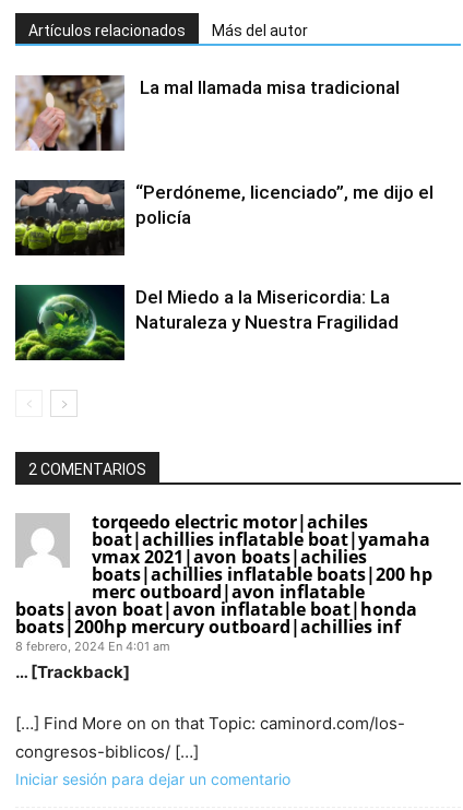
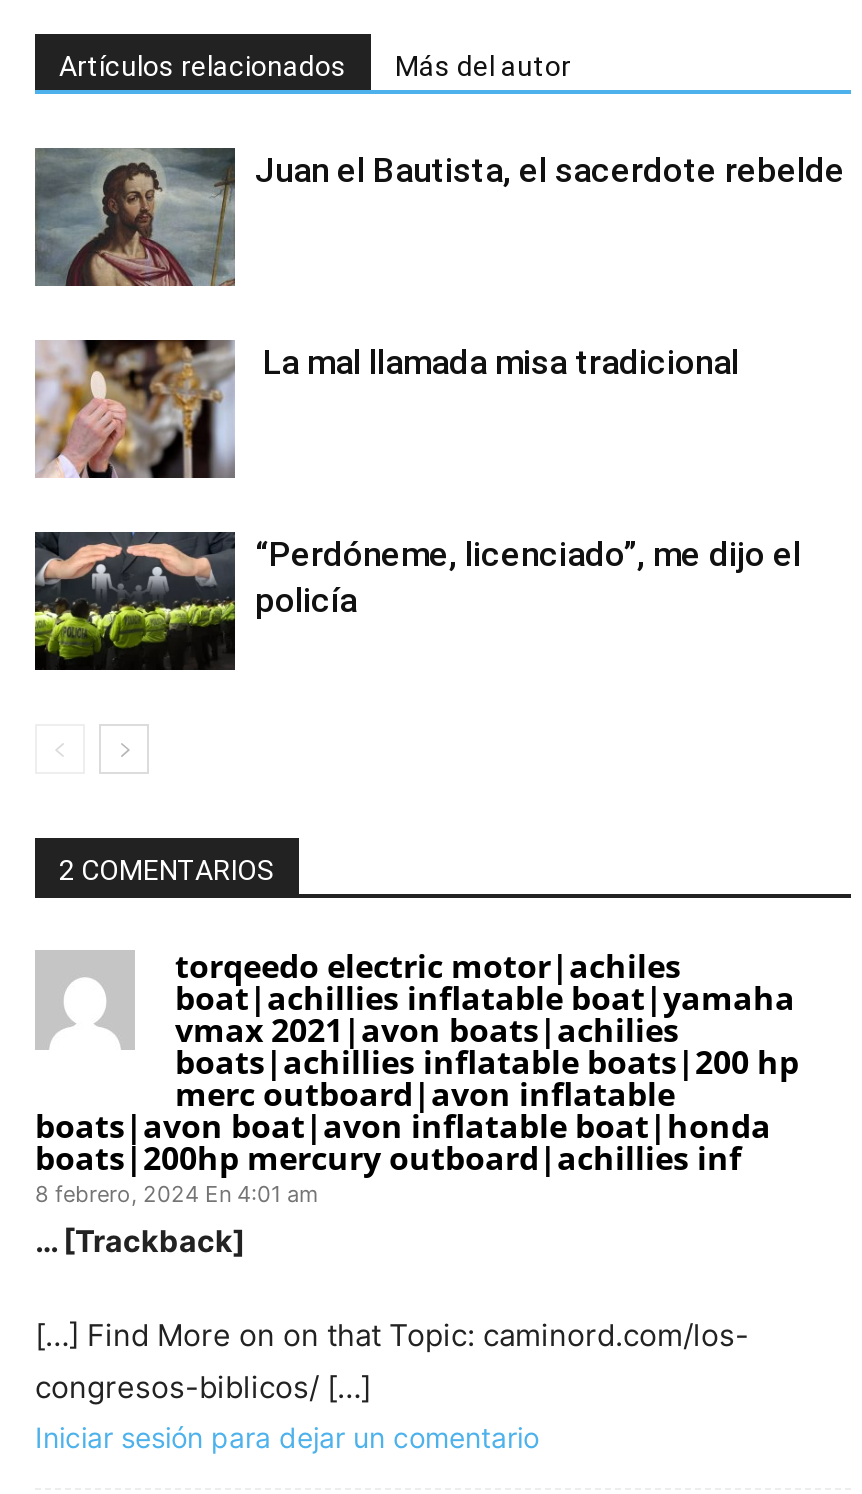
+ [image]
+ Juan el Bautista, el sacerdote rebelde

moved down: [image] | La mal llamada misa tradicional | “Perdóneme, licenciado”, me dijo el | policía

- [image]
- Del Miedo a la Misericordia: La
- Naturaleza y Nuestra Fragilidad
